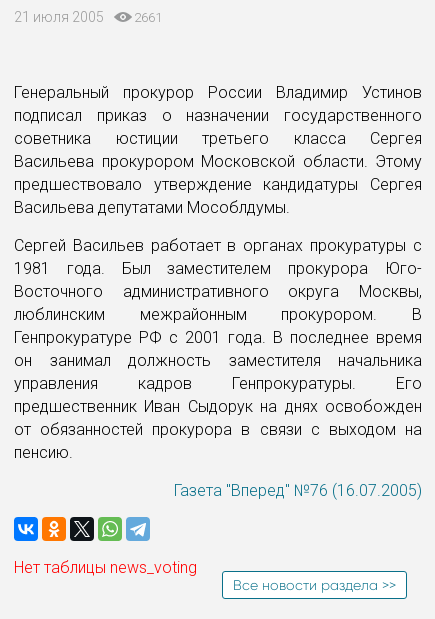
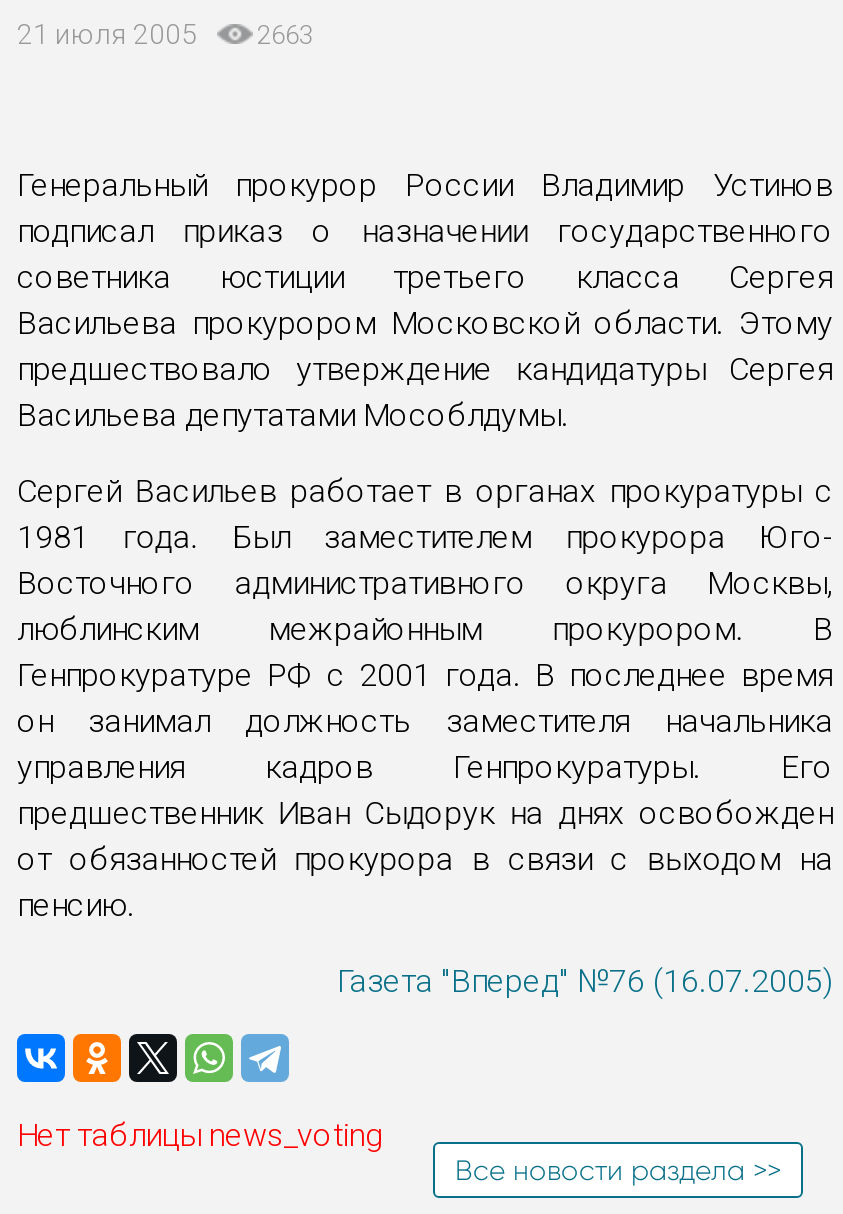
- 21 июля 2005 2661
+ 21 июля 2005 2663
